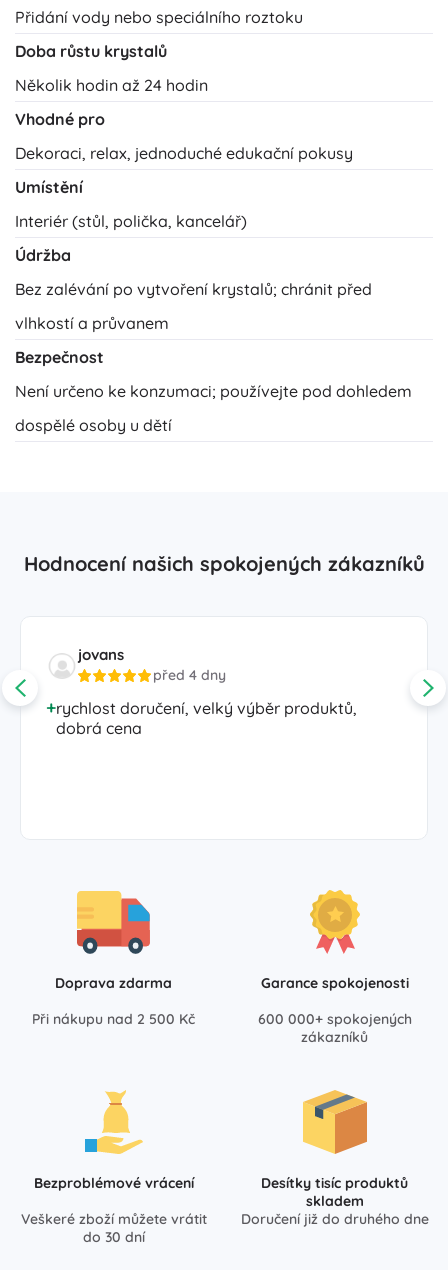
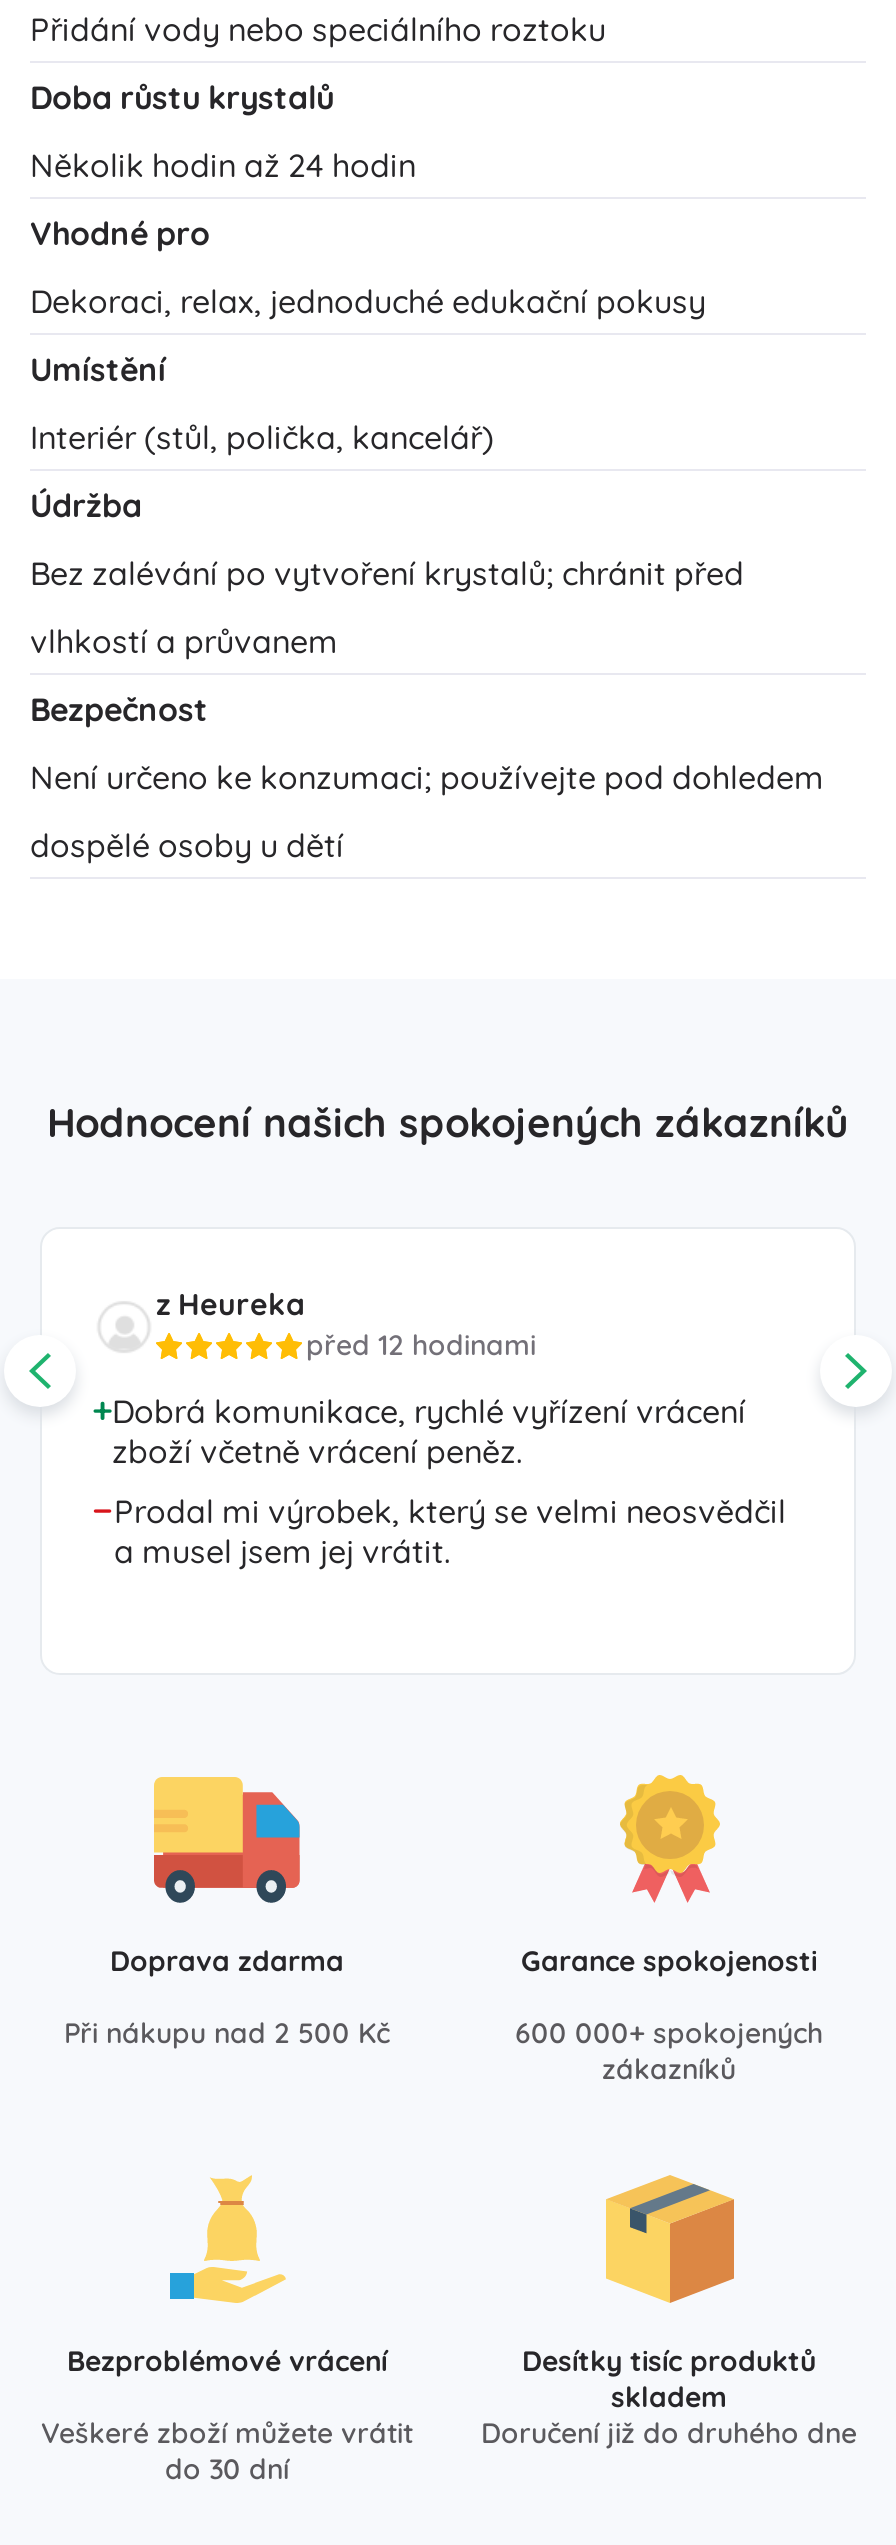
- jovans
- před 4 dny
- rychlost doručení, velký výběr produktů,
- dobrá cena
+ z Heureka
+ před 12 hodinami
+ Dobrá komunikace, rychlé vyřízení vrácení
+ zboží včetně vrácení peněz.
+ Prodal mi výrobek, který se velmi neosvědčil
+ a musel jsem jej vrátit.
